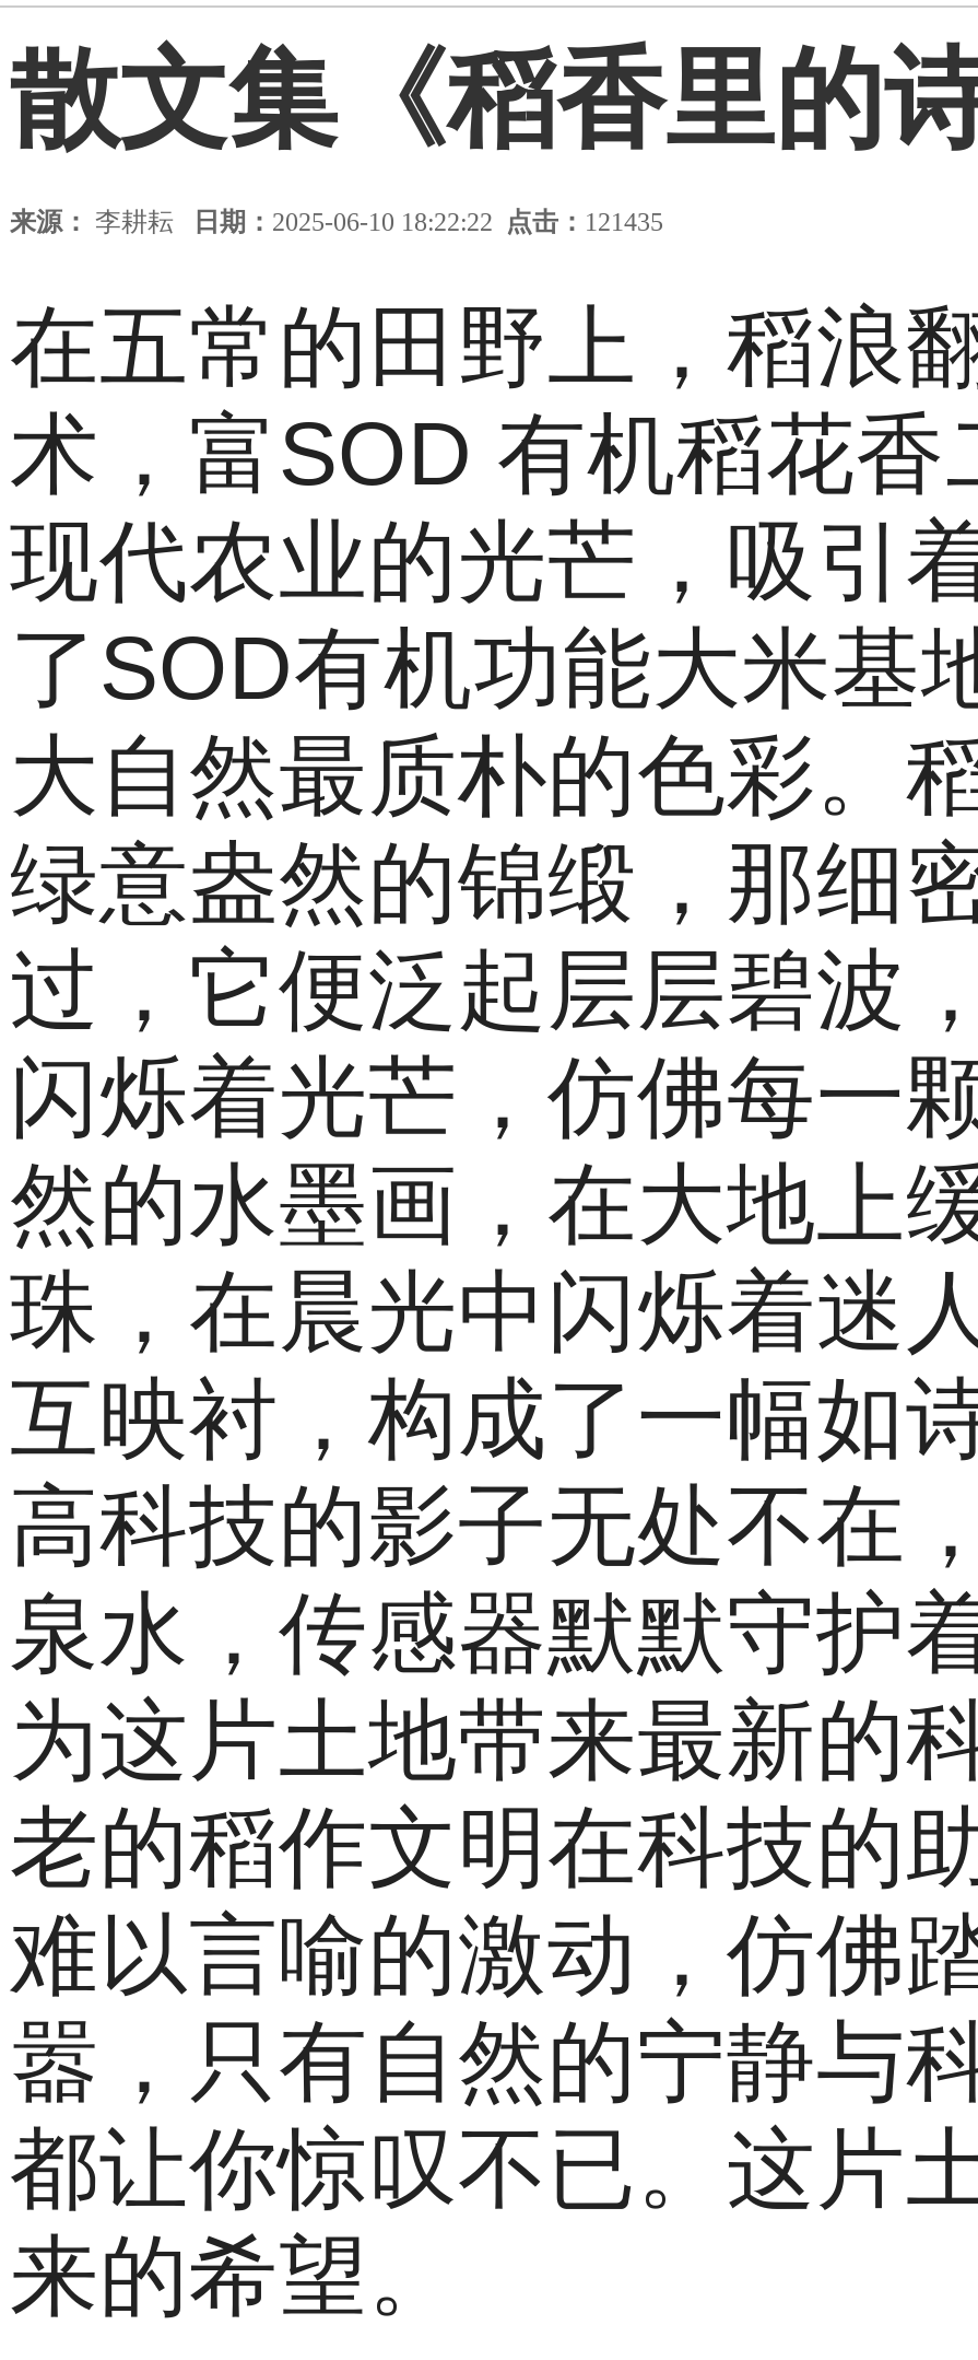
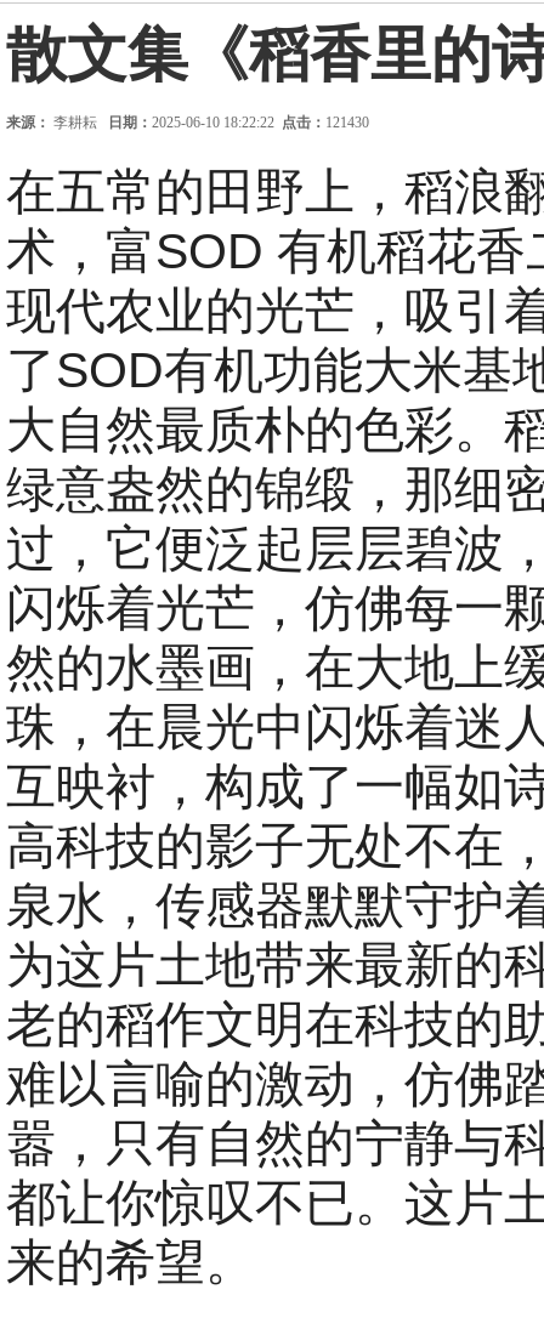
- 来源：李耕耘日期：2025-06-10 18:22:22点击：121435
+ 来源：李耕耘日期：2025-06-10 18:22:22点击：121430
